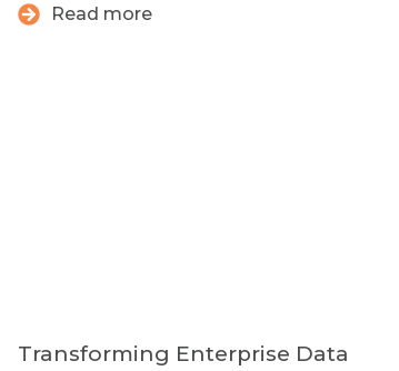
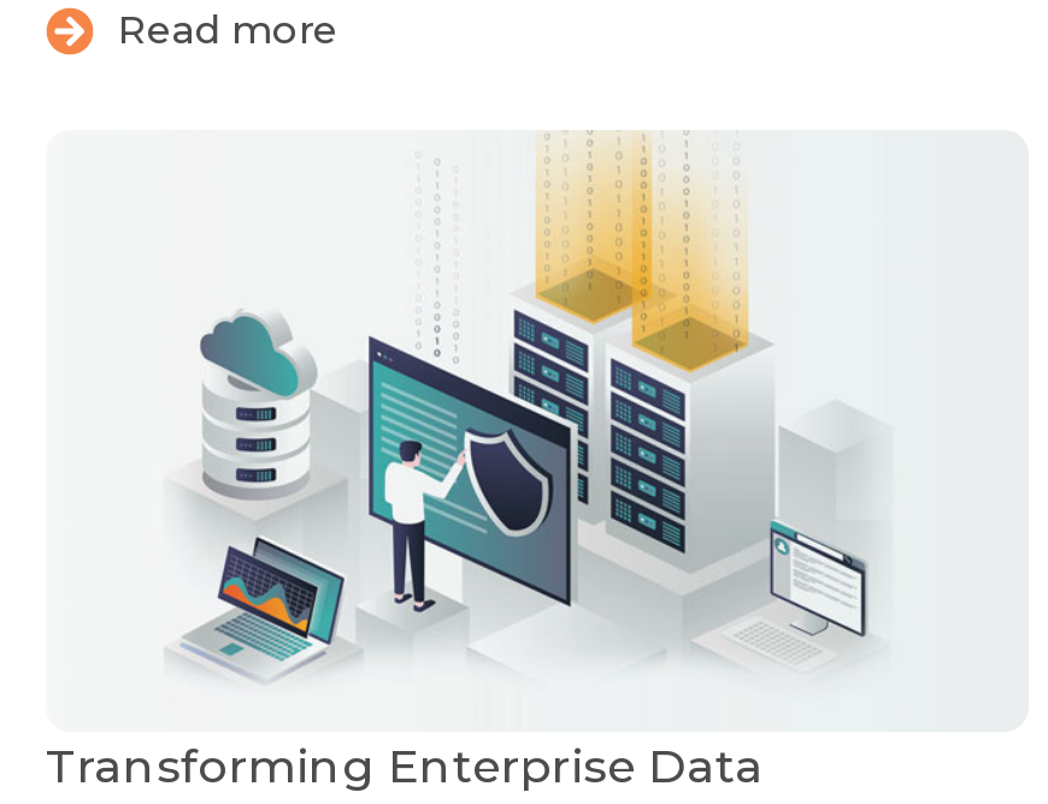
+ [image]
